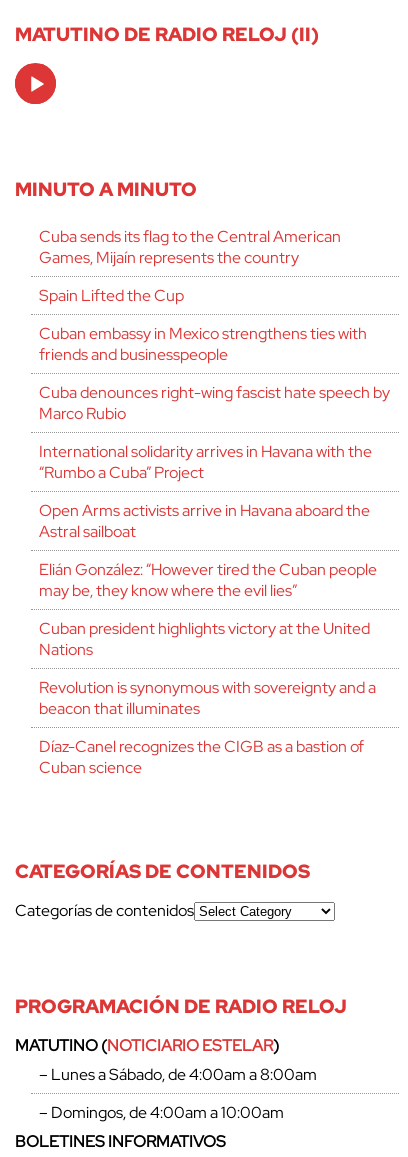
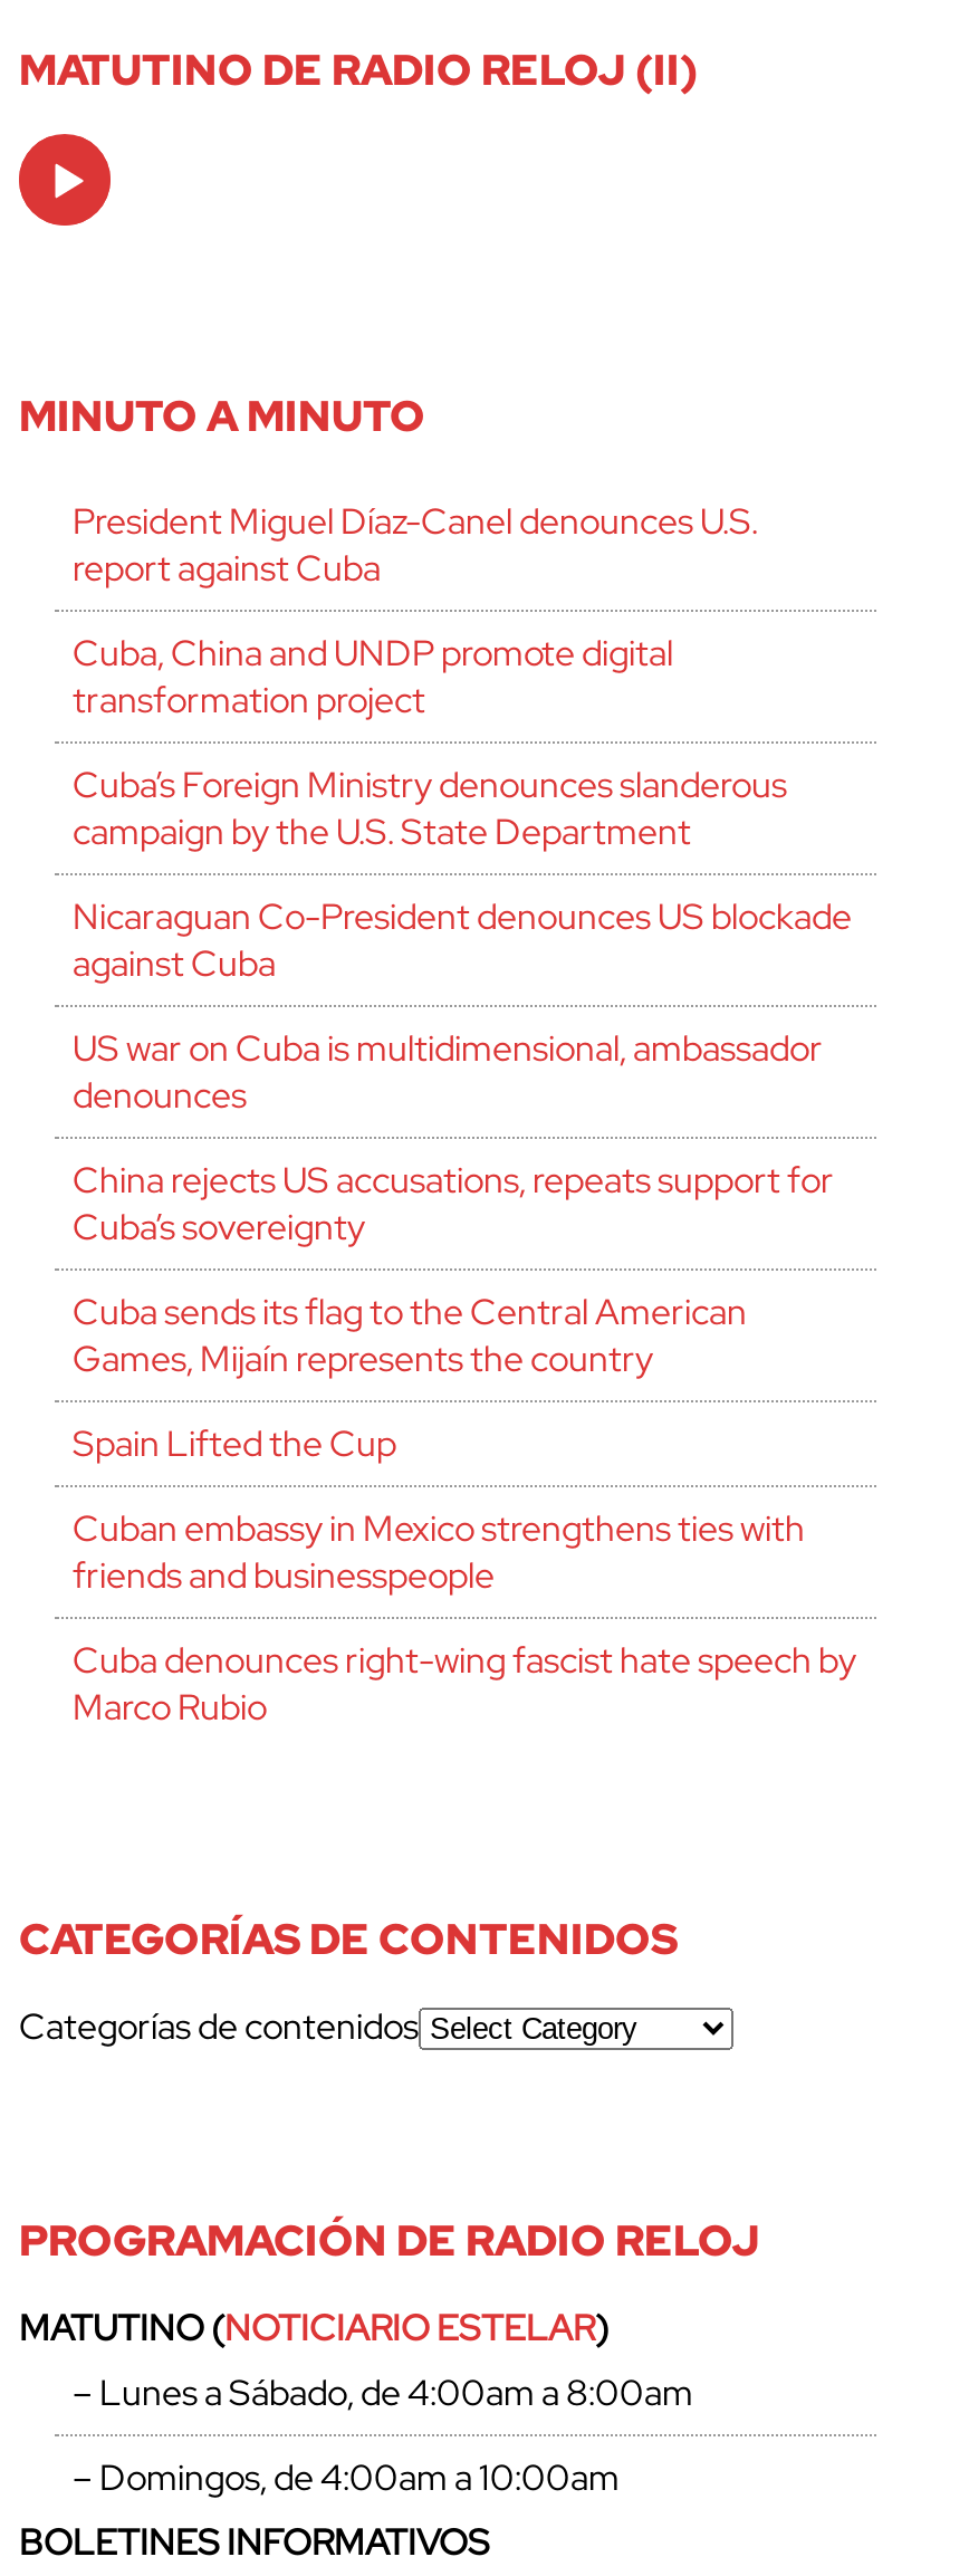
+ President Miguel Díaz-Canel denounces U.S.
+ report against Cuba
+ Cuba, China and UNDP promote digital
+ transformation project
+ Cuba’s Foreign Ministry denounces slanderous
+ campaign by the U.S. State Department
+ Nicaraguan Co-President denounces US blockade
+ against Cuba
+ US war on Cuba is multidimensional, ambassador
+ denounces
+ China rejects US accusations, repeats support for
+ Cuba’s sovereignty

moved down: Cuba sends its flag to the Central American | Games, Mijaín represents the country | Spain Lifted the Cup | Cuban embassy in Mexico strengthens ties with | friends and businesspeople | Cuba denounces right-wing fascist hate speech by | Marco Rubio

- International solidarity arrives in Havana with the
- “Rumbo a Cuba” Project
- Open Arms activists arrive in Havana aboard the
- Astral sailboat
- Elián González: “However tired the Cuban people
- may be, they know where the evil lies”
- Cuban president highlights victory at the United
- Nations
- Revolution is synonymous with sovereignty and a
- beacon that illuminates
- Díaz-Canel recognizes the CIGB as a bastion of
- Cuban science
